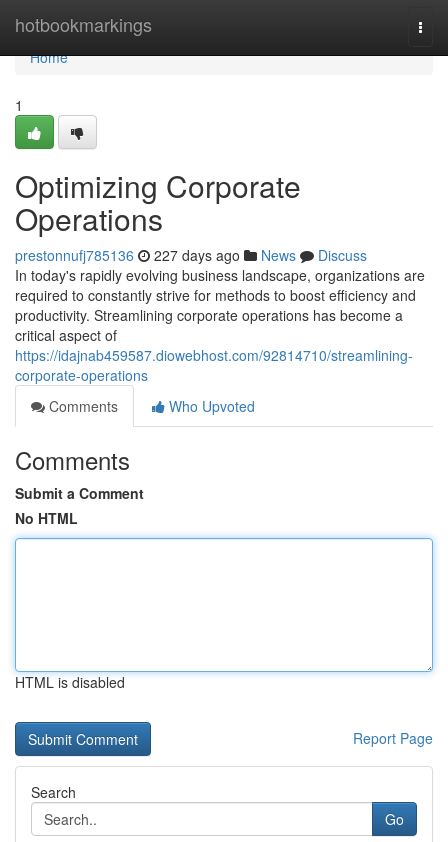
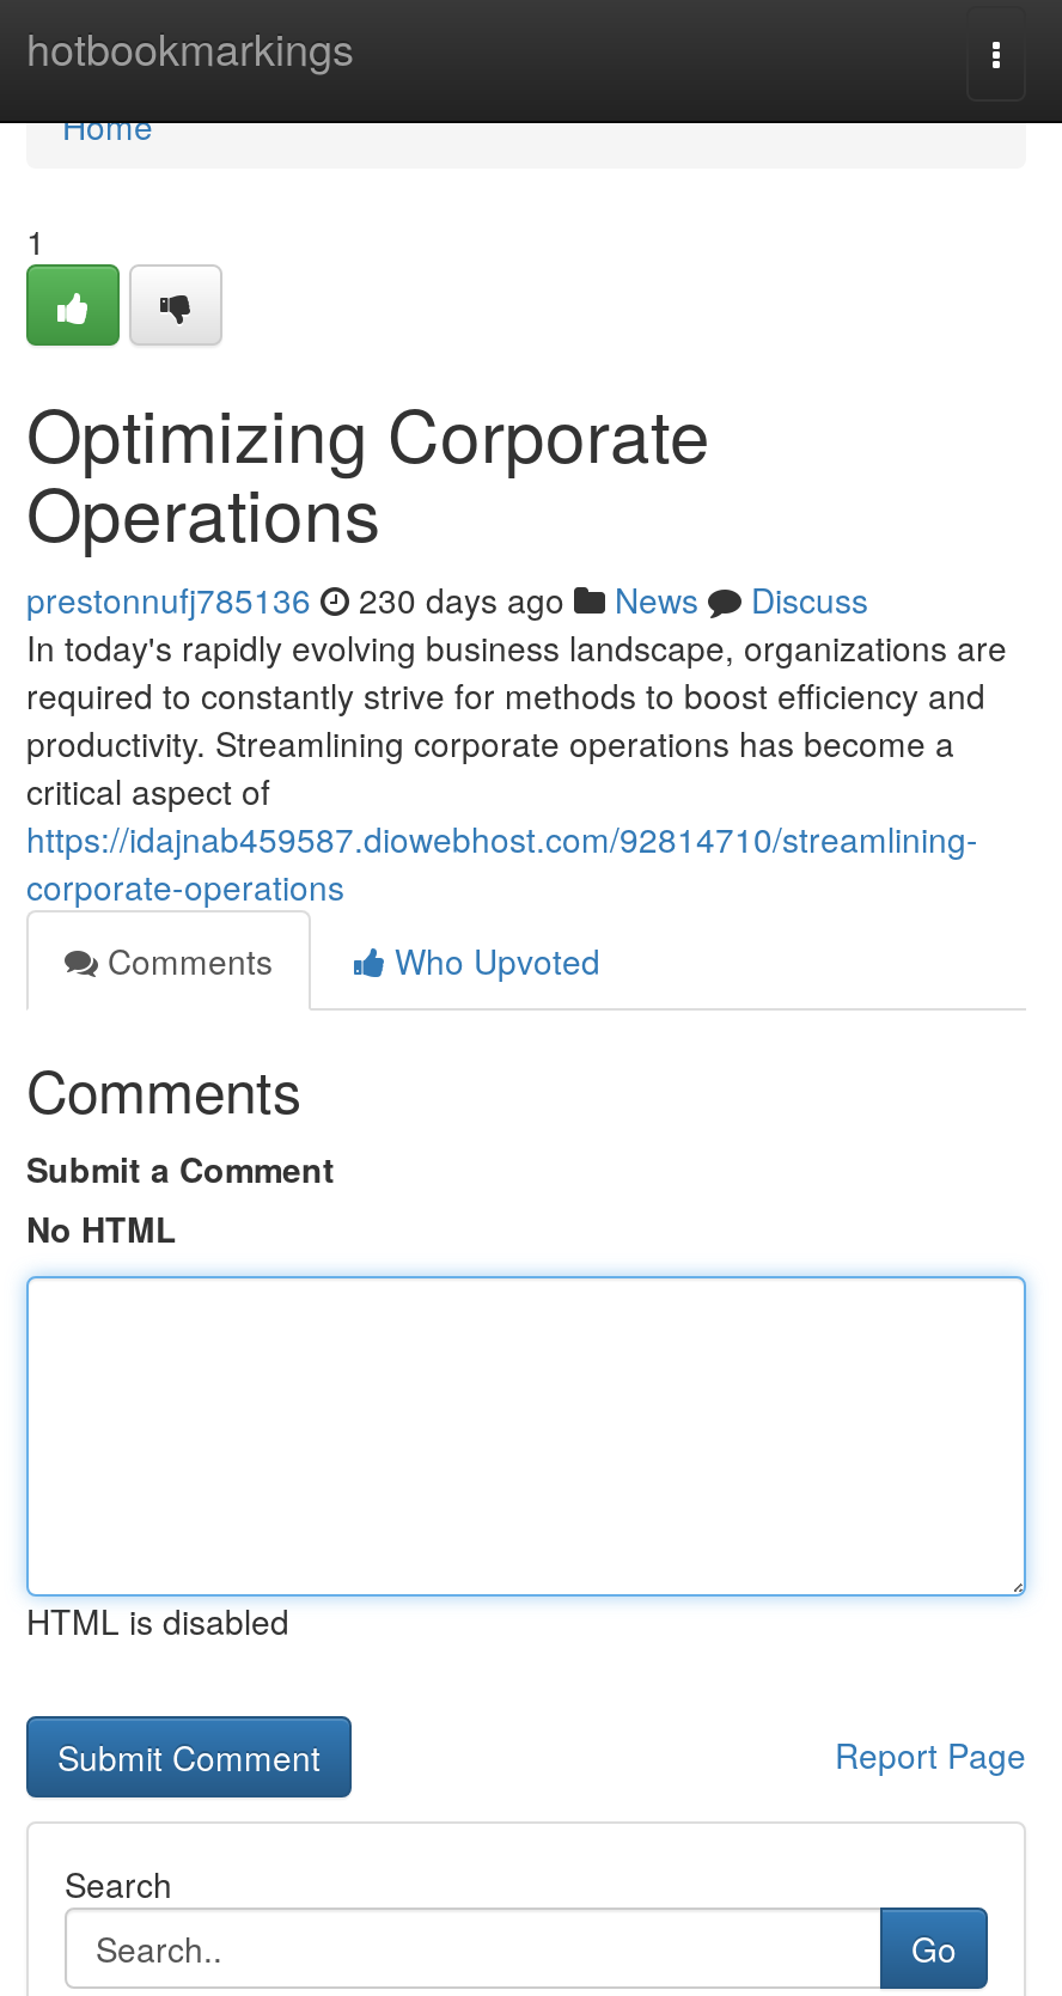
- prestonnufj785136 227 days ago News Discuss
+ prestonnufj785136 230 days ago News Discuss
